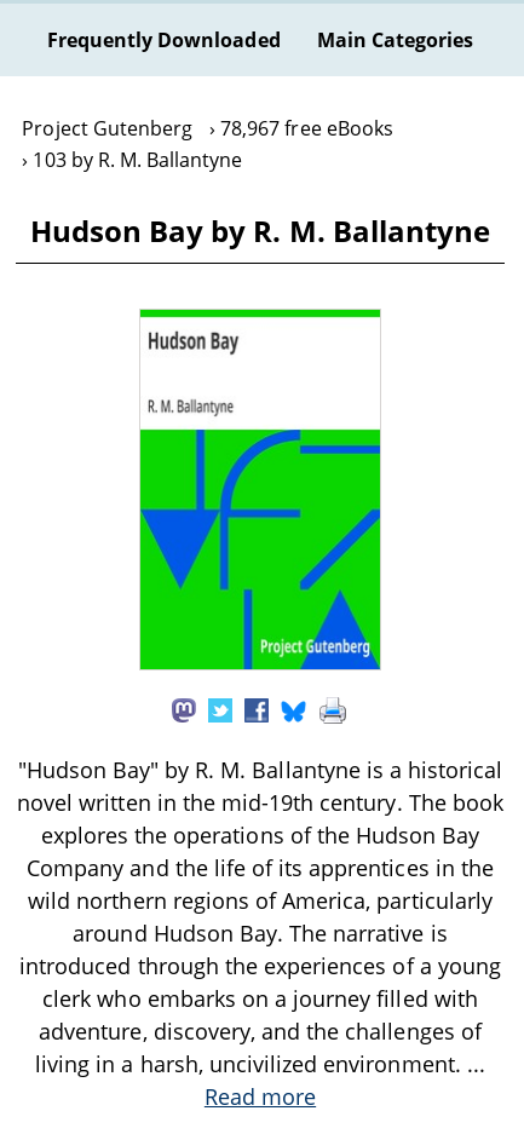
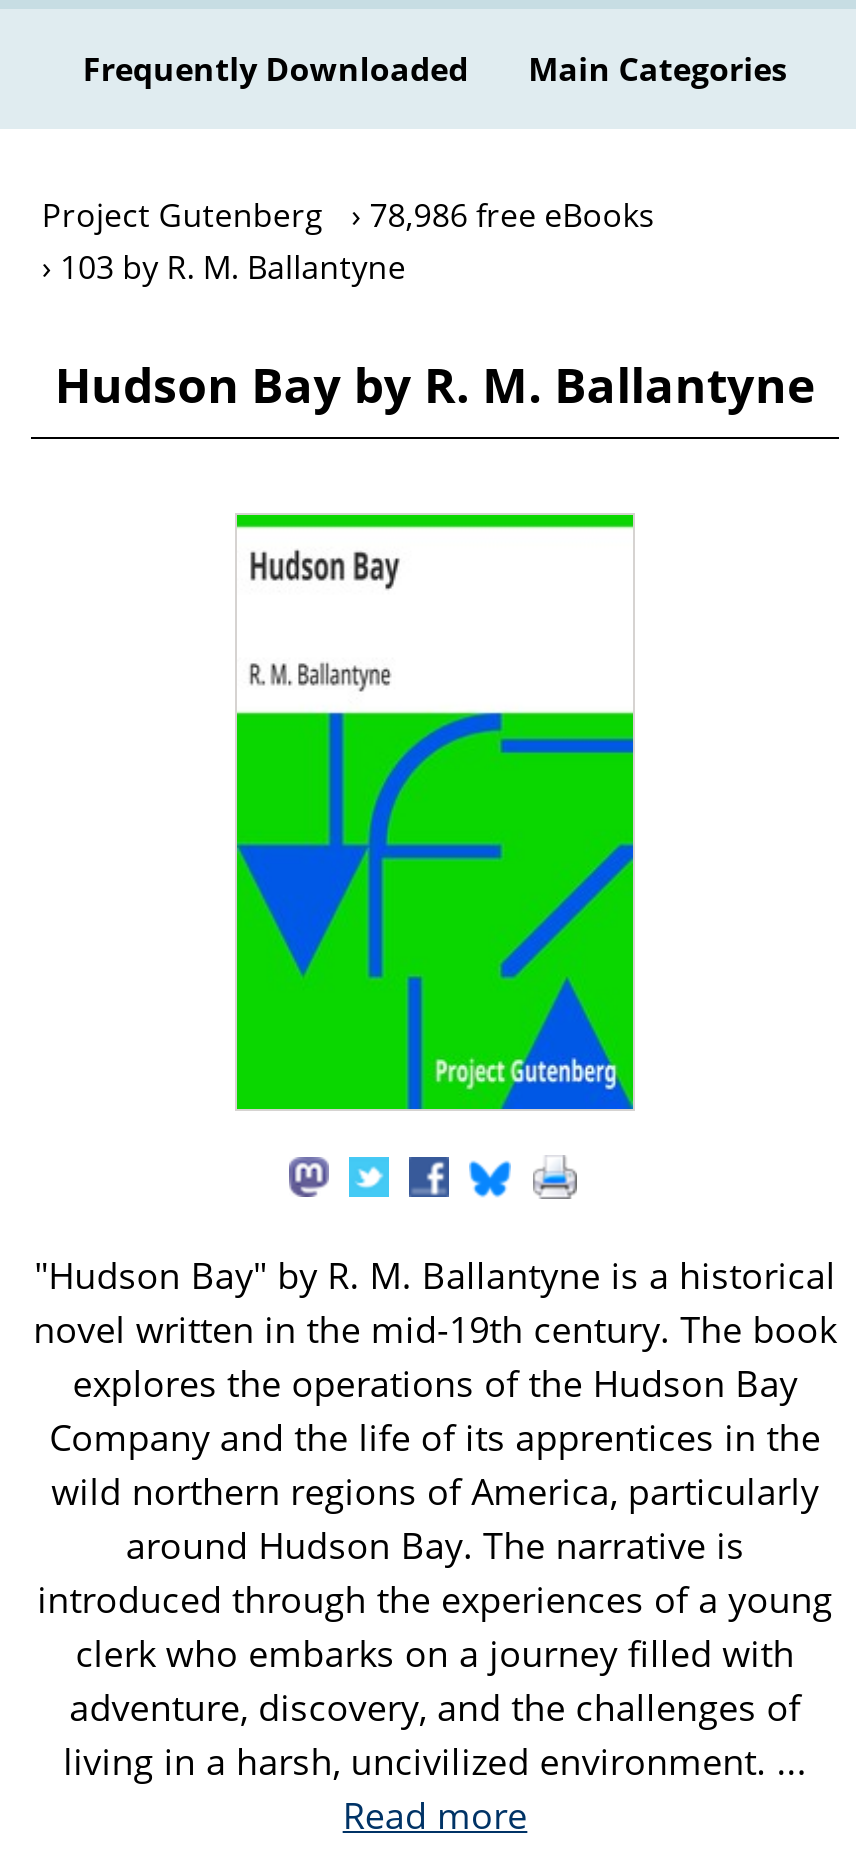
- Project Gutenberg 78,967 free eBooks
+ Project Gutenberg 78,986 free eBooks
